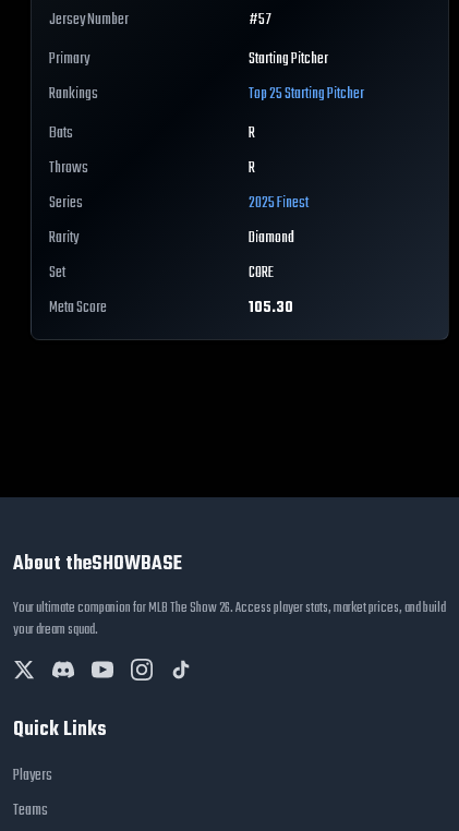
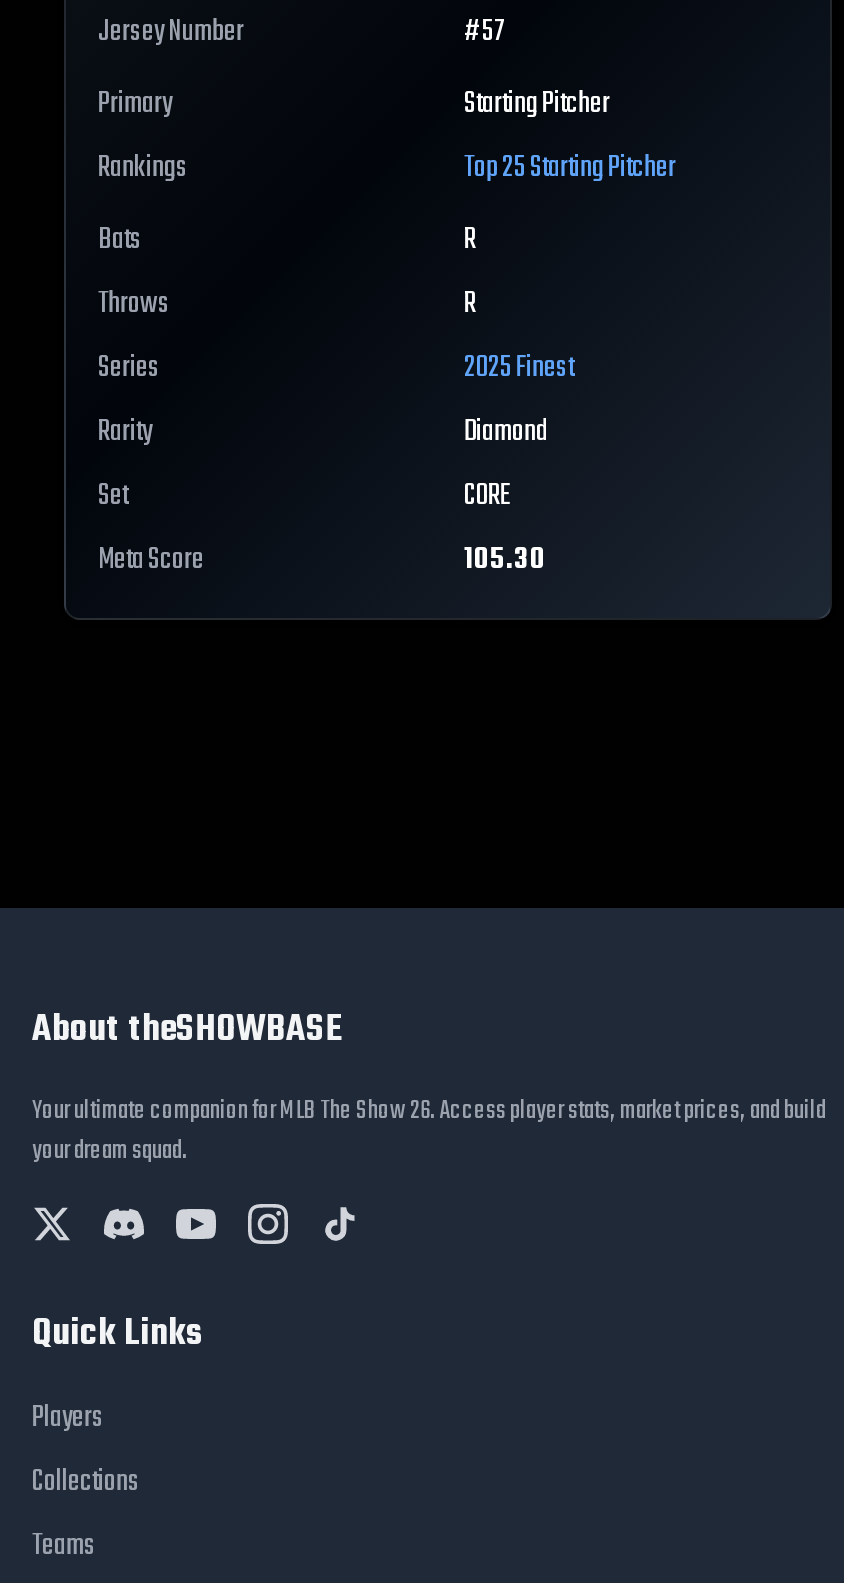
+ Collections
